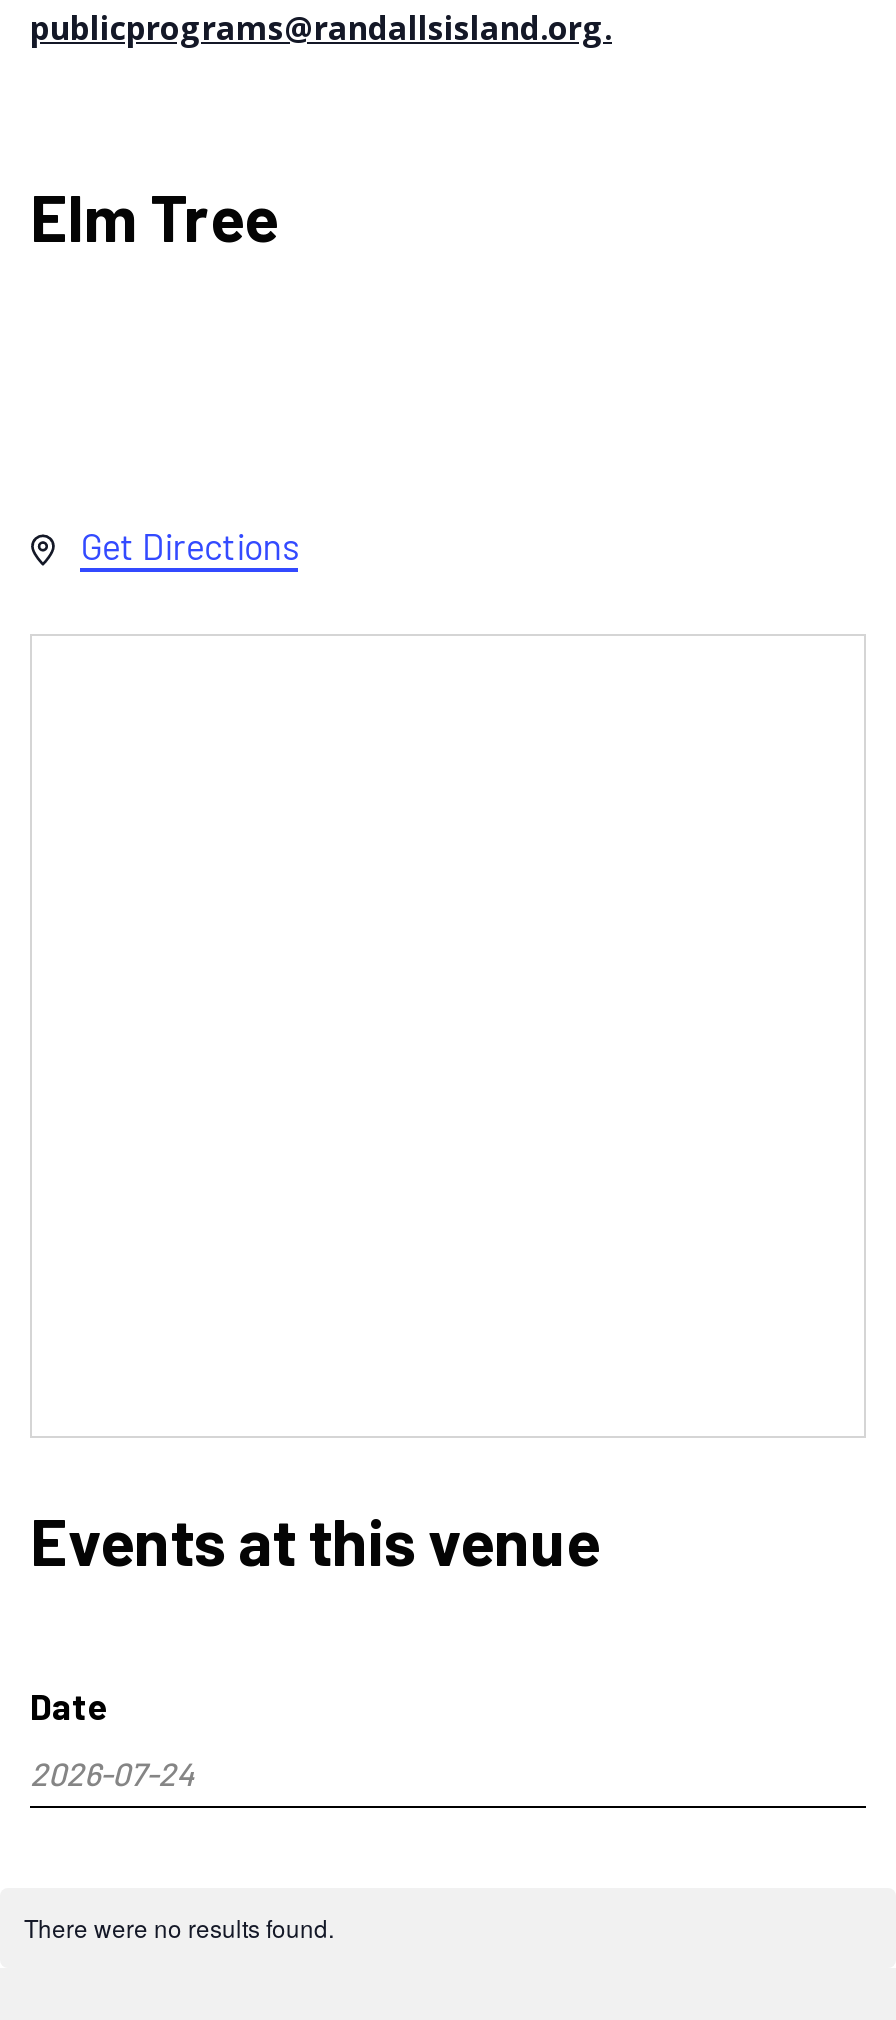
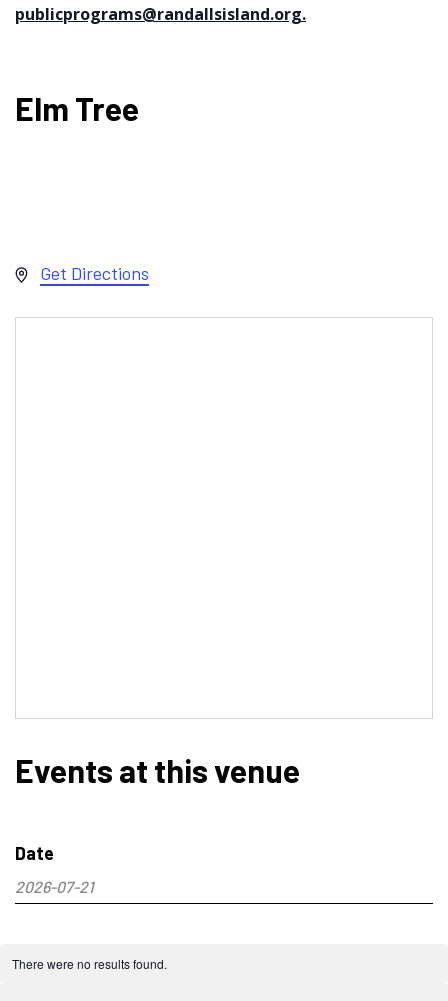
- 2026-07-24
+ 2026-07-21
